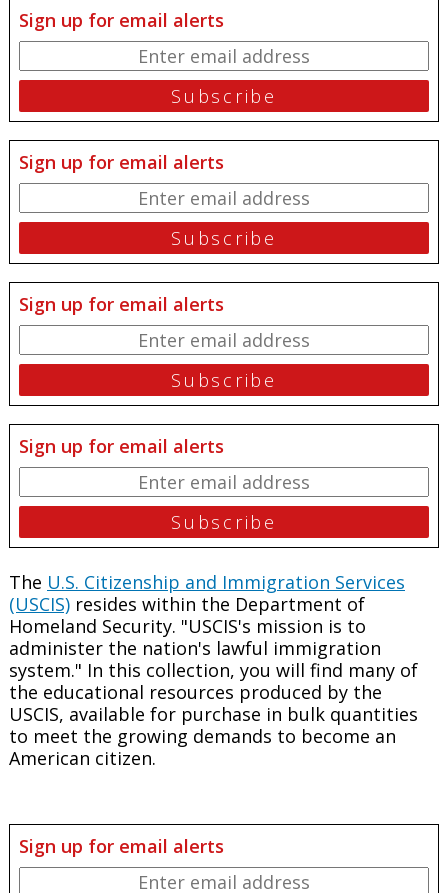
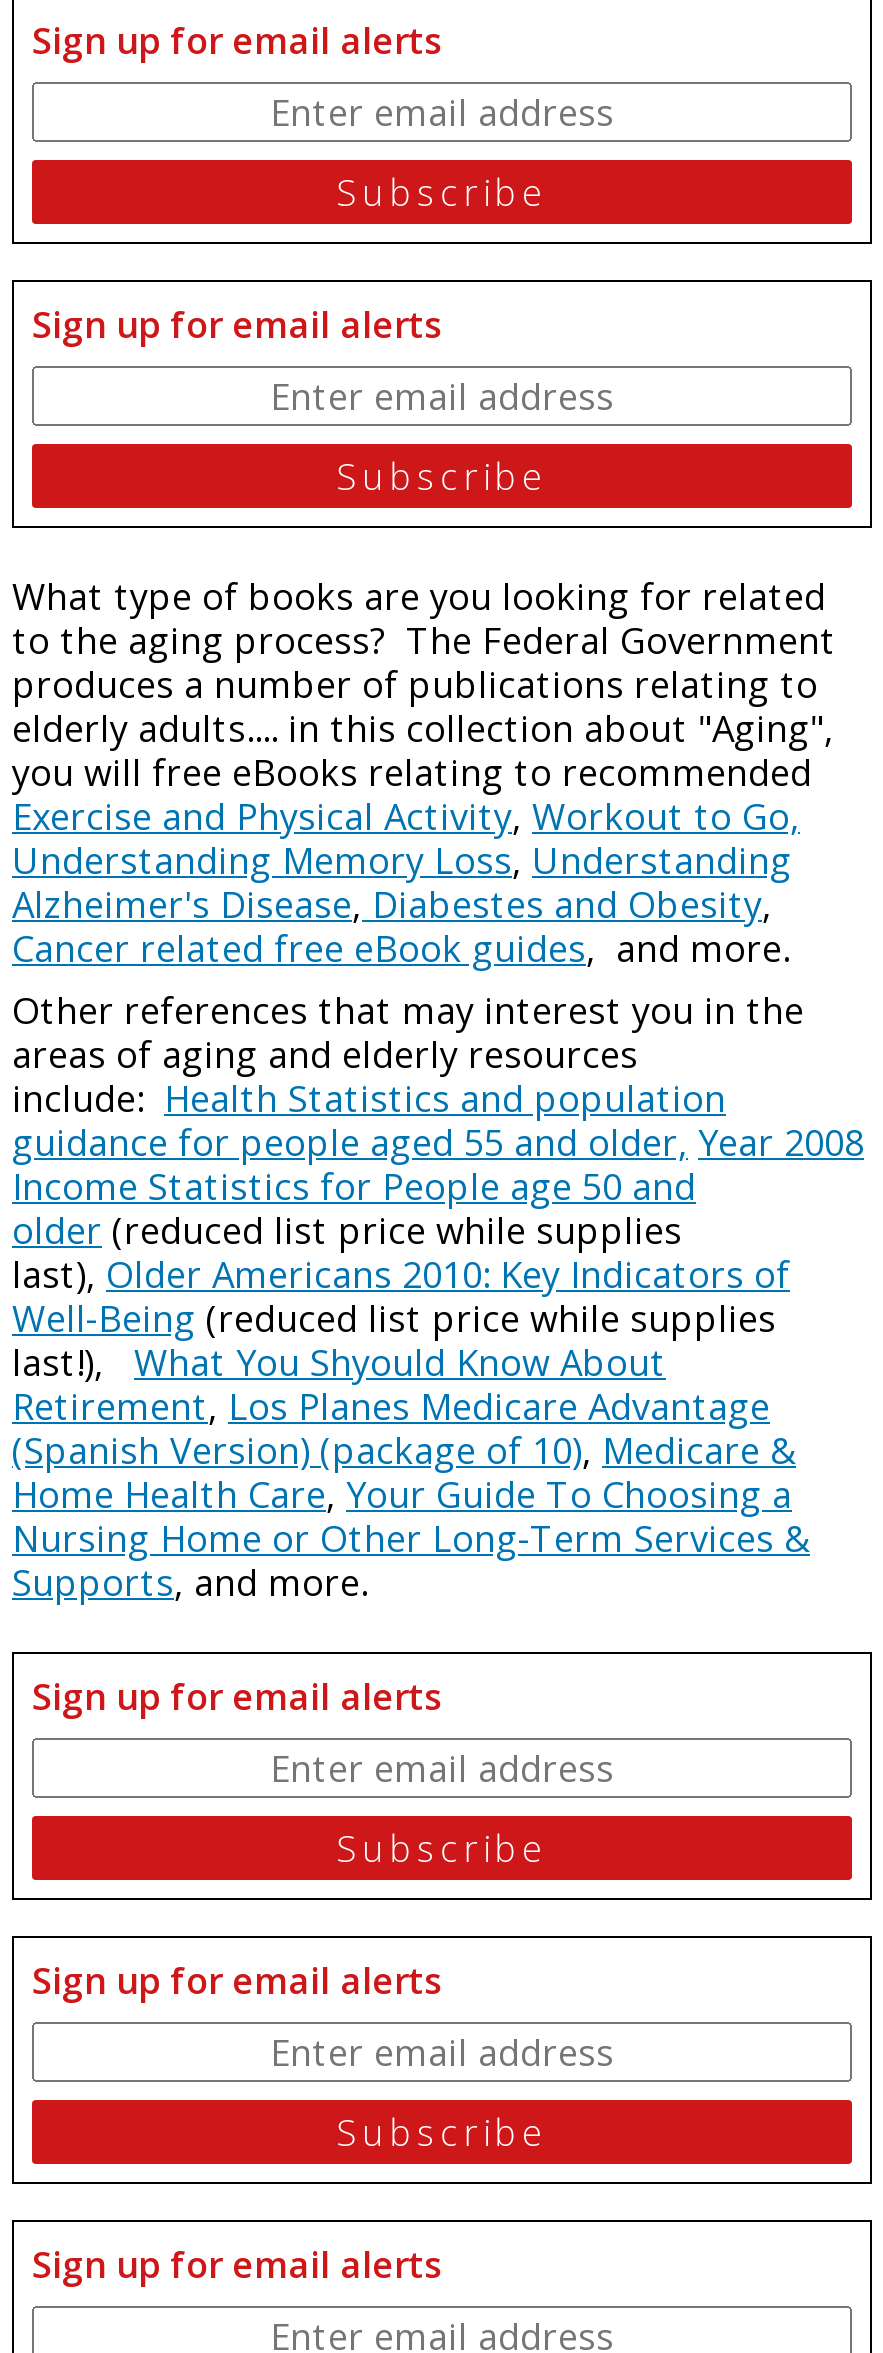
+ What type of books are you looking for related
+ to the aging process? The Federal Government
+ produces a number of publications relating to
+ elderly adults.... in this collection about "Aging",
+ you will free eBooks relating to recommended
+ Exercise and Physical Activity, Workout to Go,
+ Understanding Memory Loss, Understanding
+ Alzheimer's Disease,Diabestes and Obesity,
+ Cancer related free eBook guides, and more.
+ Other references that may interest you in the
+ areas of aging and elderly resources
+ include: Health Statistics and population
+ guidance for people aged 55 and older, Year 2008
+ Income Statistics for People age 50 and
+ older(reduced list price while supplies
+ last),Older Americans 2010: Key Indicators of
+ Well-Being(reduced list price while supplies
+ last!),What You Shyould Know About
+ Retirement,Los Planes Medicare Advantage
+ (Spanish Version) (package of 10),Medicare &
+ Home Health Care,Your Guide To Choosing a
+ Nursing Home or Other Long-Term Services &
+ Supports, and more.

moved down: Sign up for email alerts | Sign up for email alerts

- The U.S. Citizenship and Immigration Services
- (USCIS)resides within the Department of
- Homeland Security. "USCIS's mission is to
- administer the nation's lawful immigration
- system." In this collection, you will find many of
- the educational resources produced by the
- USCIS, available for purchase in bulk quantities
- to meet the growing demands to become an
- American citizen.
